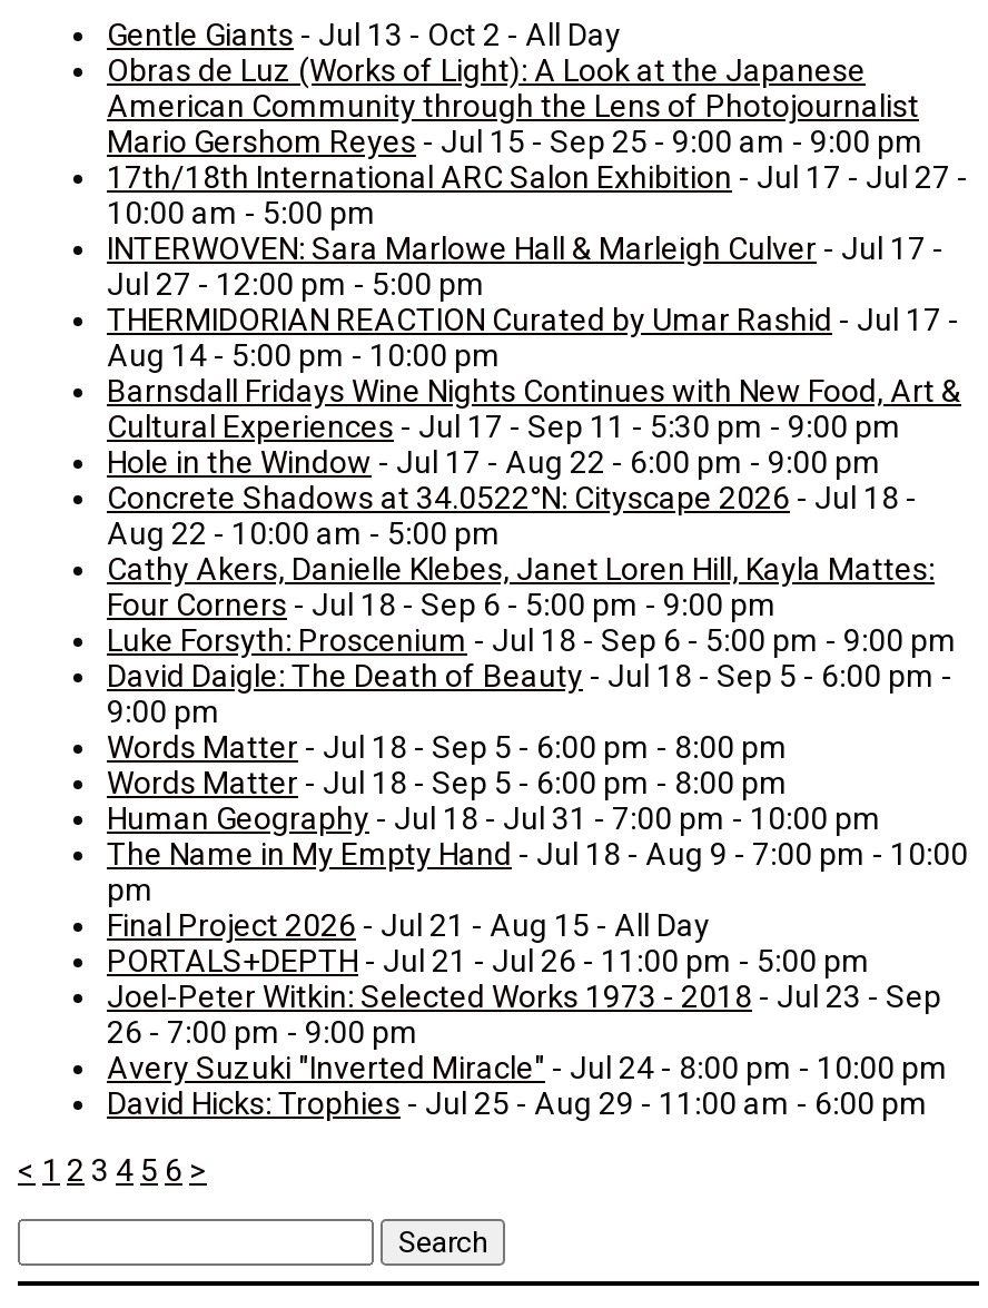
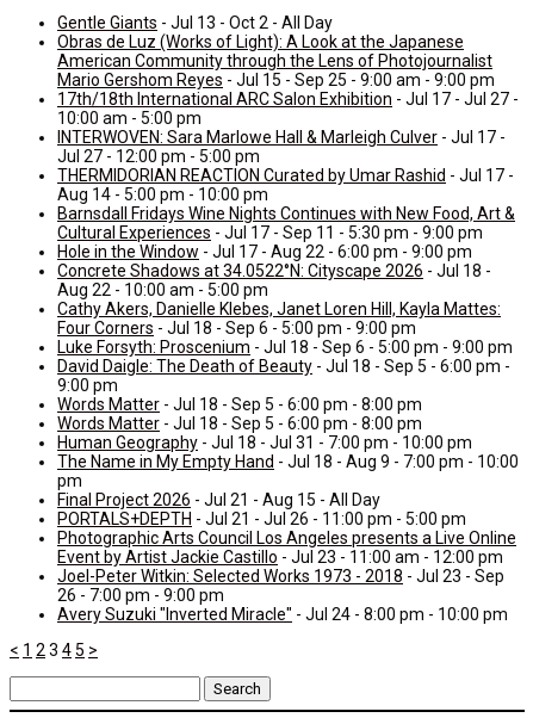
+ Photographic Arts Council Los Angeles presents a Live Online
+ Event by Artist Jackie Castillo - Jul 23 - 11:00 am - 12:00 pm

moved down: Joel-Peter Witkin: Selected Works 1973 - 2018 - Jul 23 - Sep | 26 - 7:00 pm - 9:00 pm | Avery Suzuki "Inverted Miracle" - Jul 24 - 8:00 pm - 10:00 pm

- David Hicks: Trophies - Jul 25 - Aug 29 - 11:00 am - 6:00 pm
- < 1 2 3 4 5 6 >
+ < 1 2 3 4 5 >
